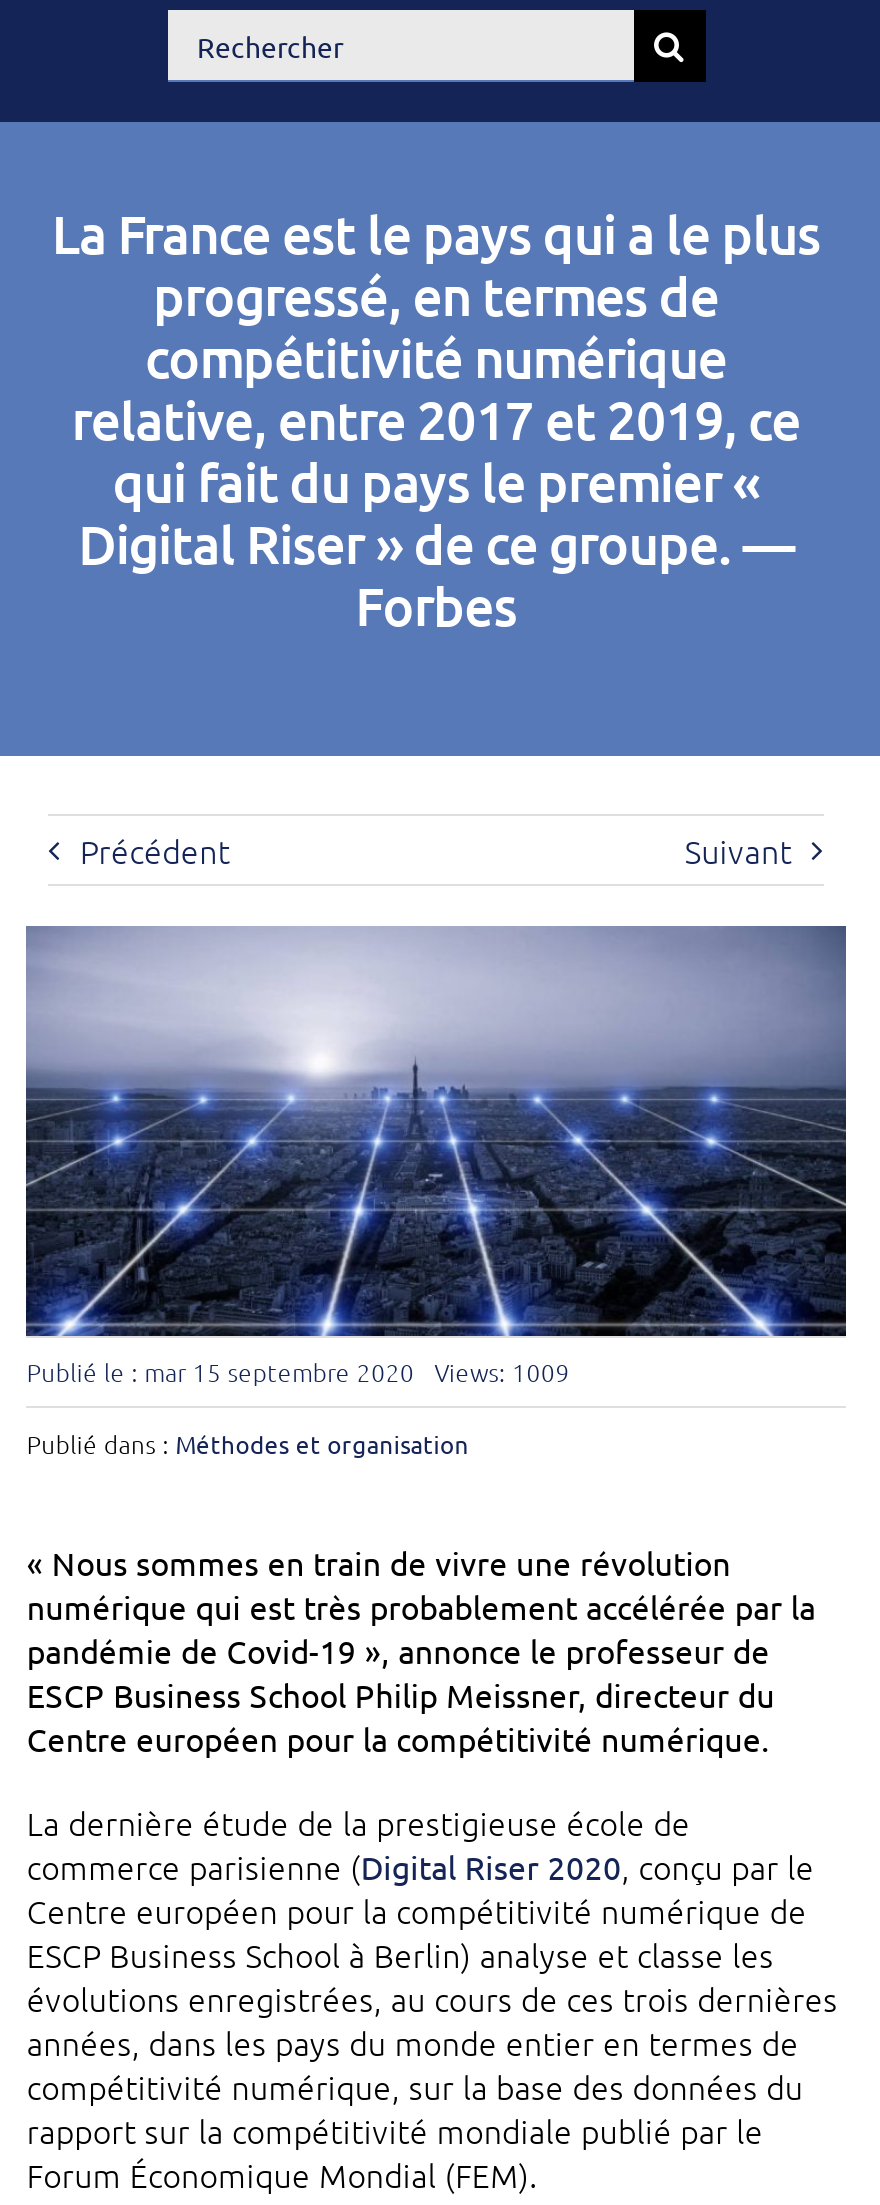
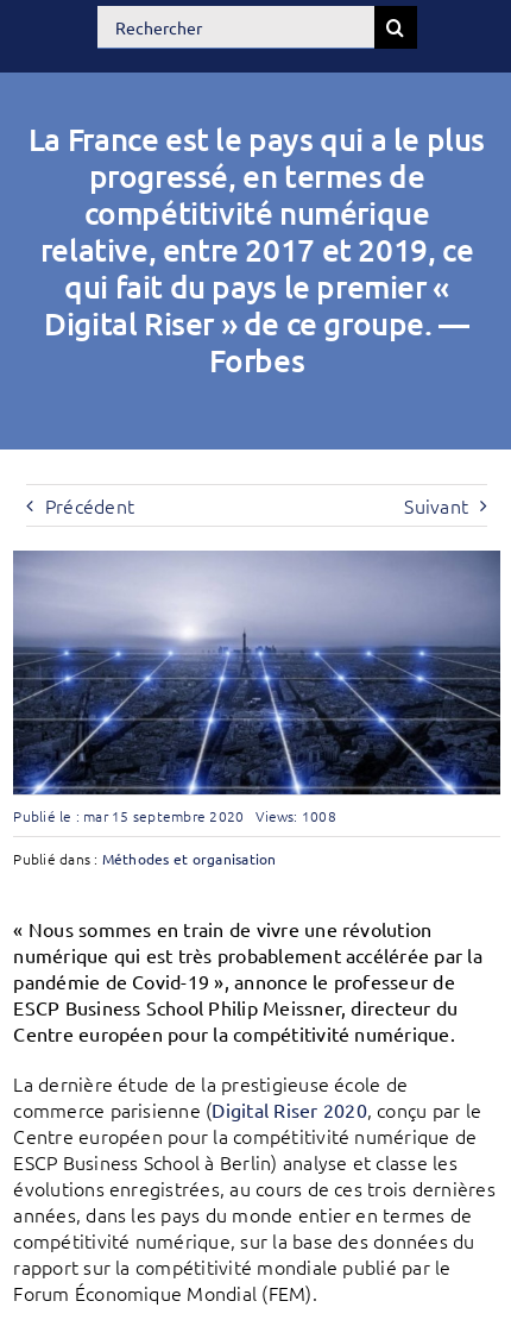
- Publié le : mar 15 septembre 2020 Views: 1009
+ Publié le : mar 15 septembre 2020 Views: 1008
